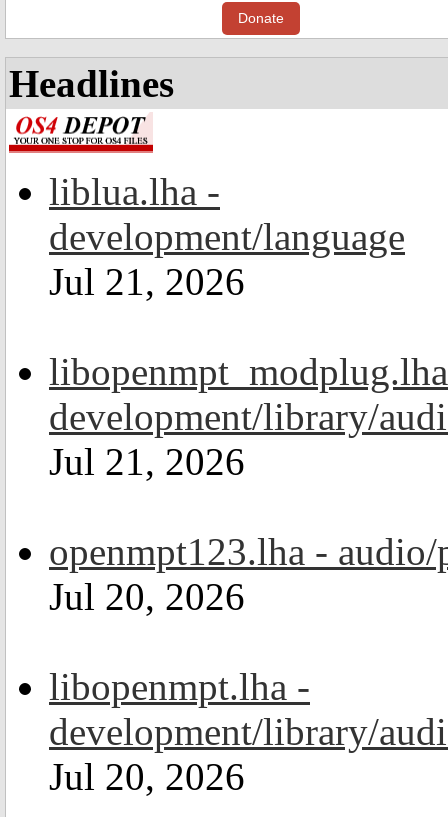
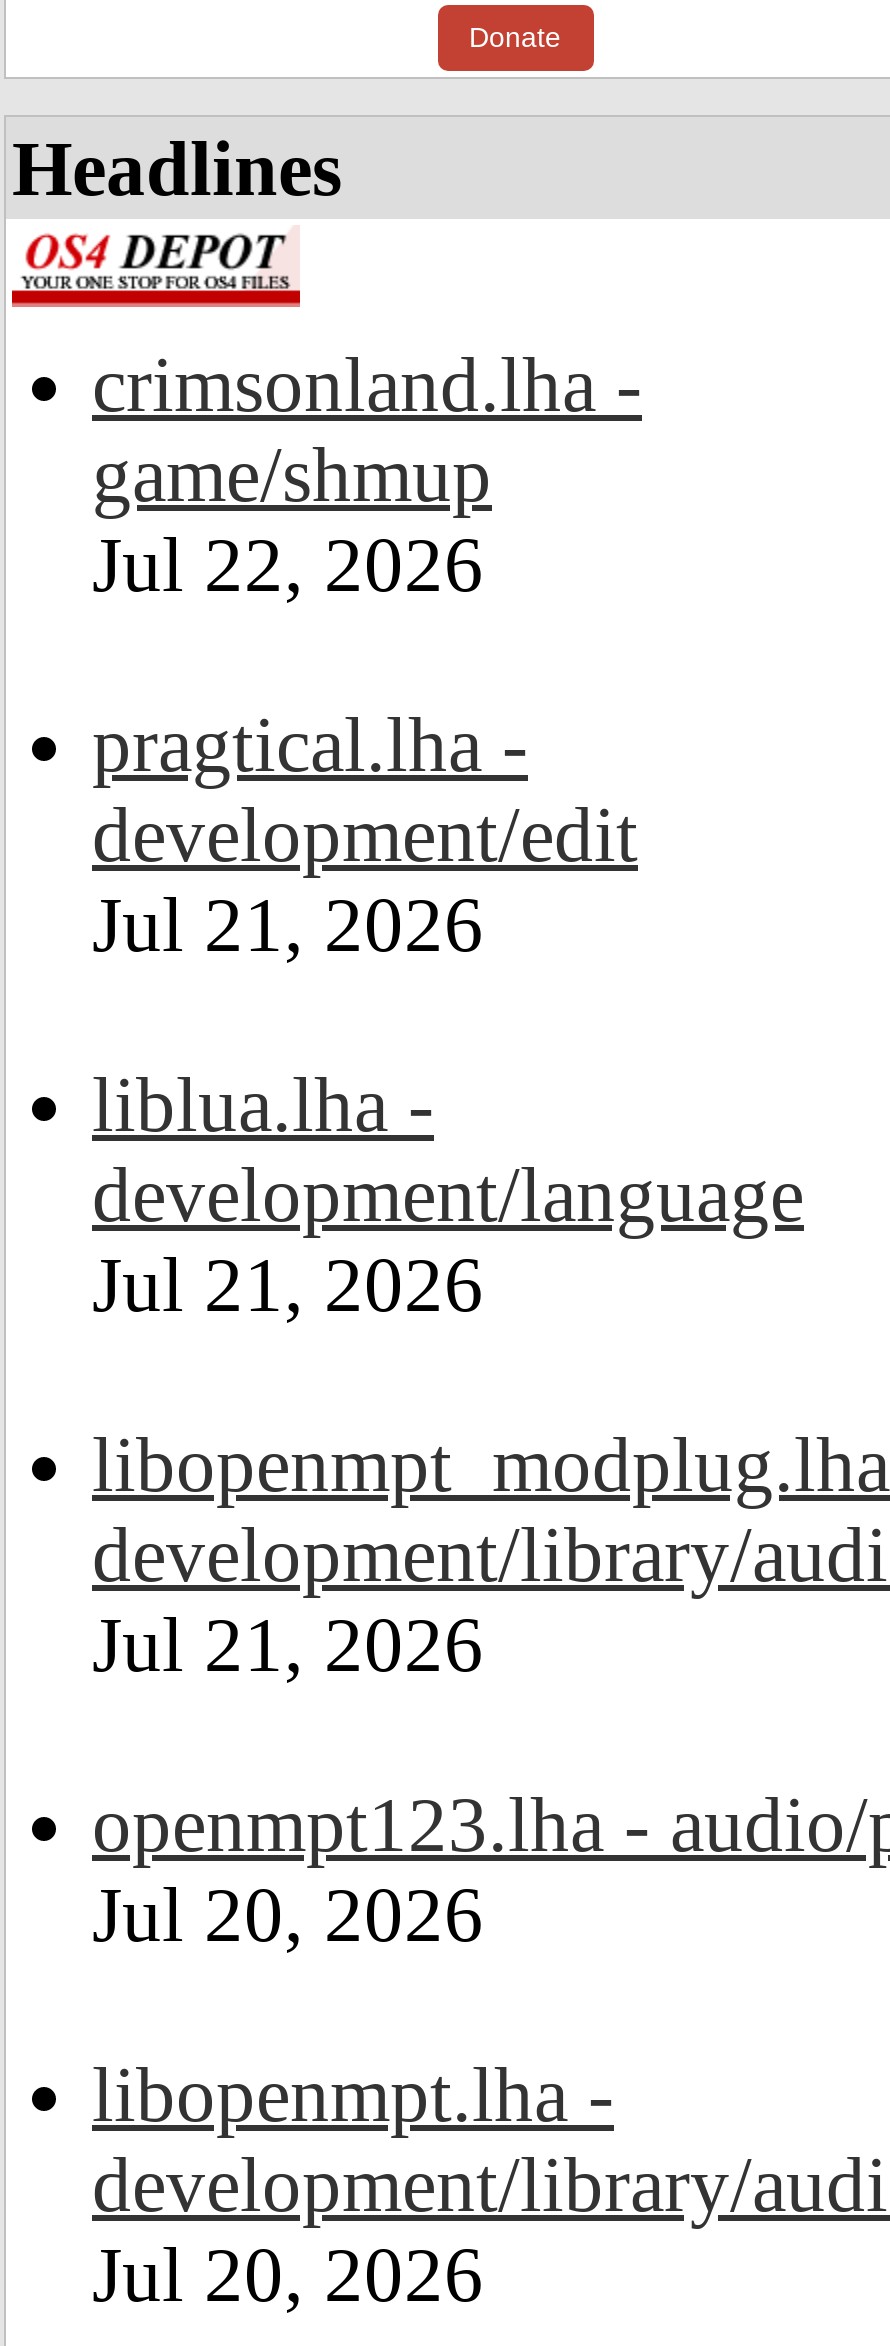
+ crimsonland.lha -
+ game/shmup
+ Jul 22, 2026
+ pragtical.lha -
+ development/edit
+ Jul 21, 2026
